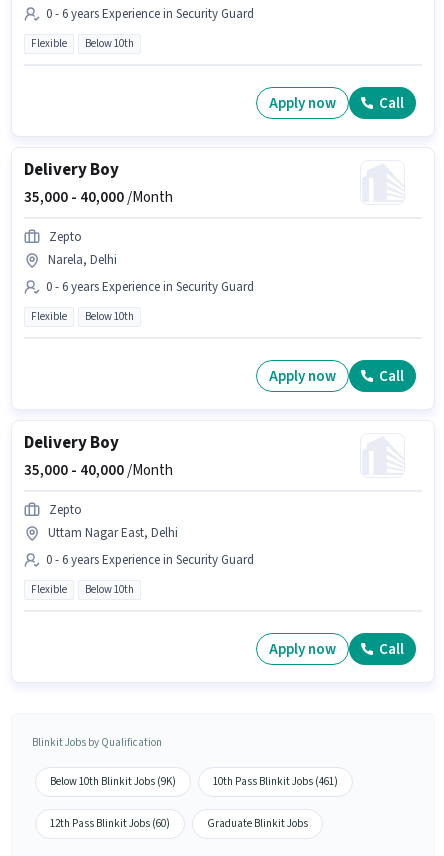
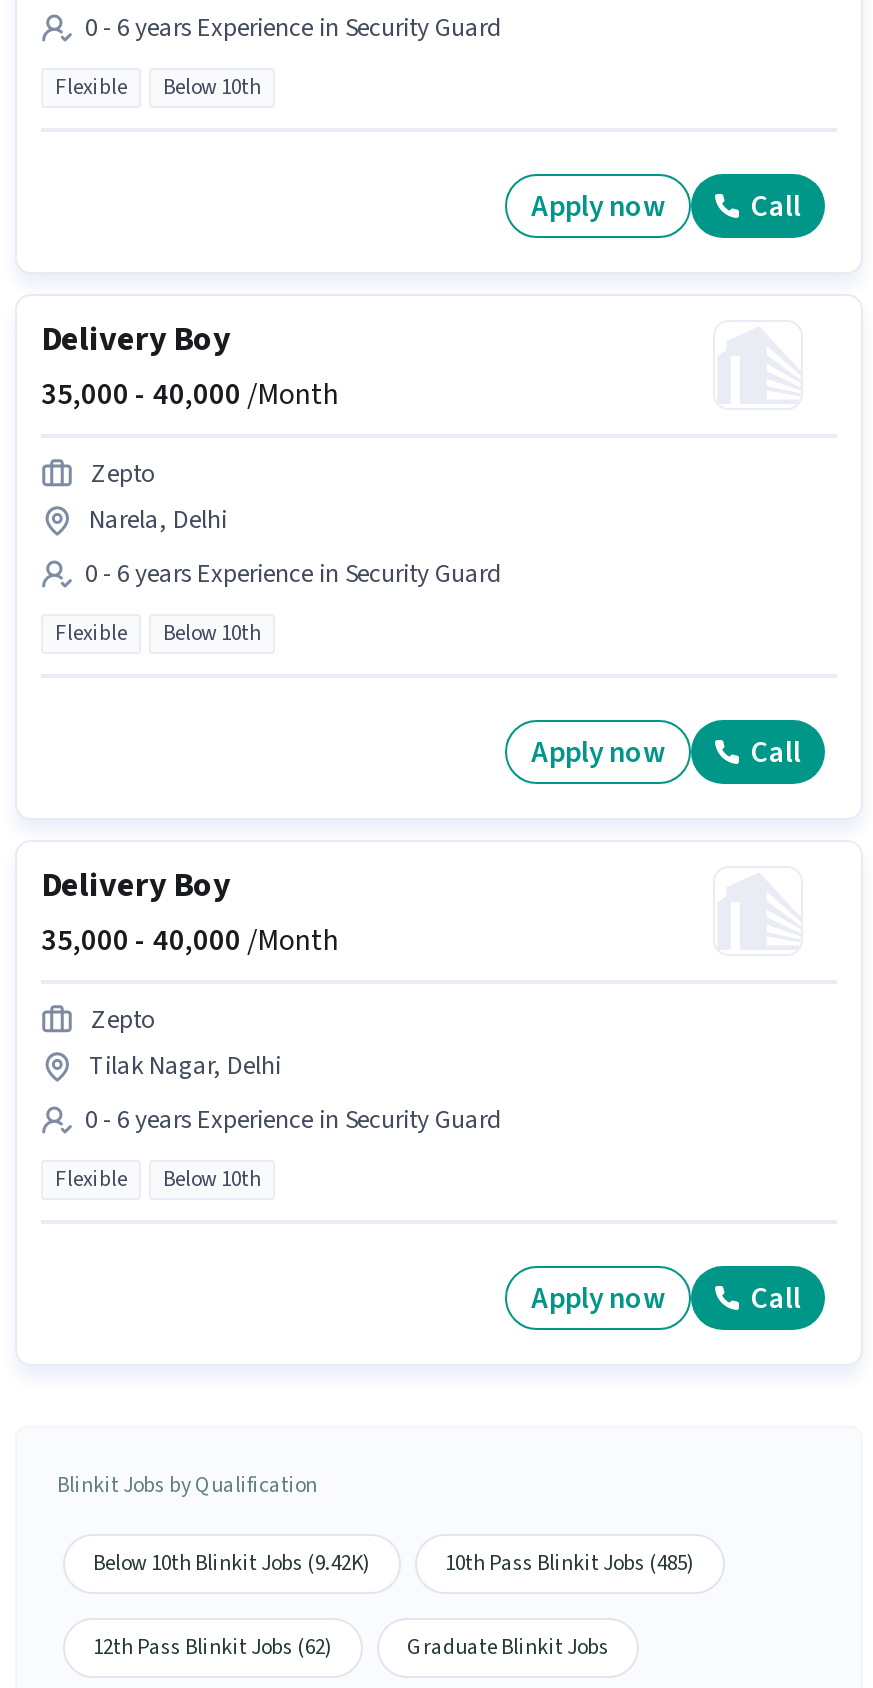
- Uttam Nagar East, Delhi
+ Tilak Nagar, Delhi

- Below 10th Blinkit Jobs (9K)
+ Below 10th Blinkit Jobs (9.42K)

- 10th Pass Blinkit Jobs (461)
+ 10th Pass Blinkit Jobs (485)

- 12th Pass Blinkit Jobs (60)
+ 12th Pass Blinkit Jobs (62)
